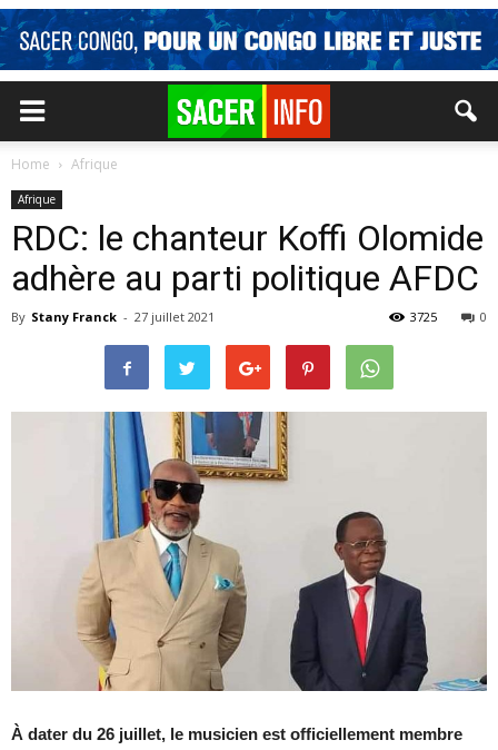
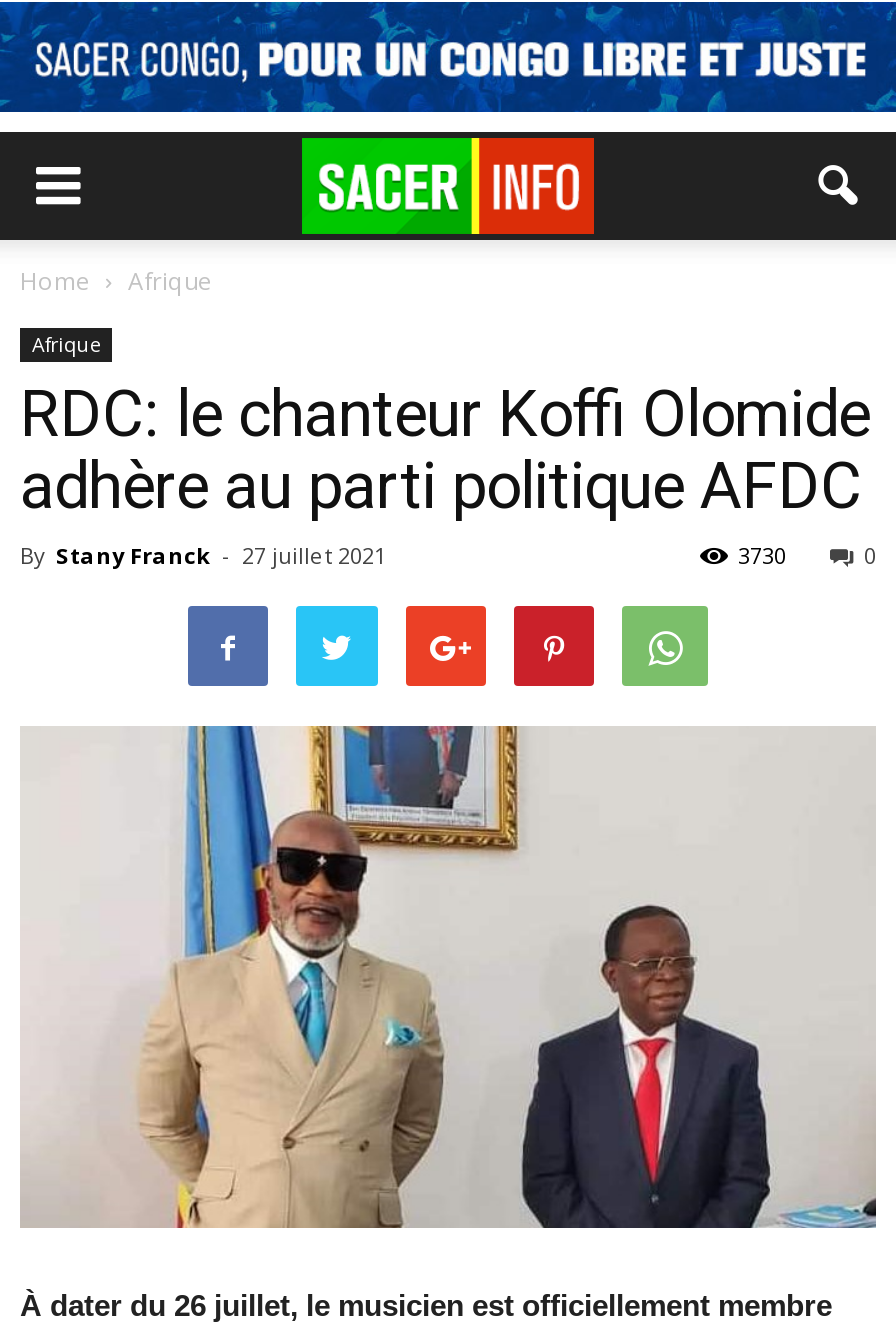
- 3725
+ 3730
